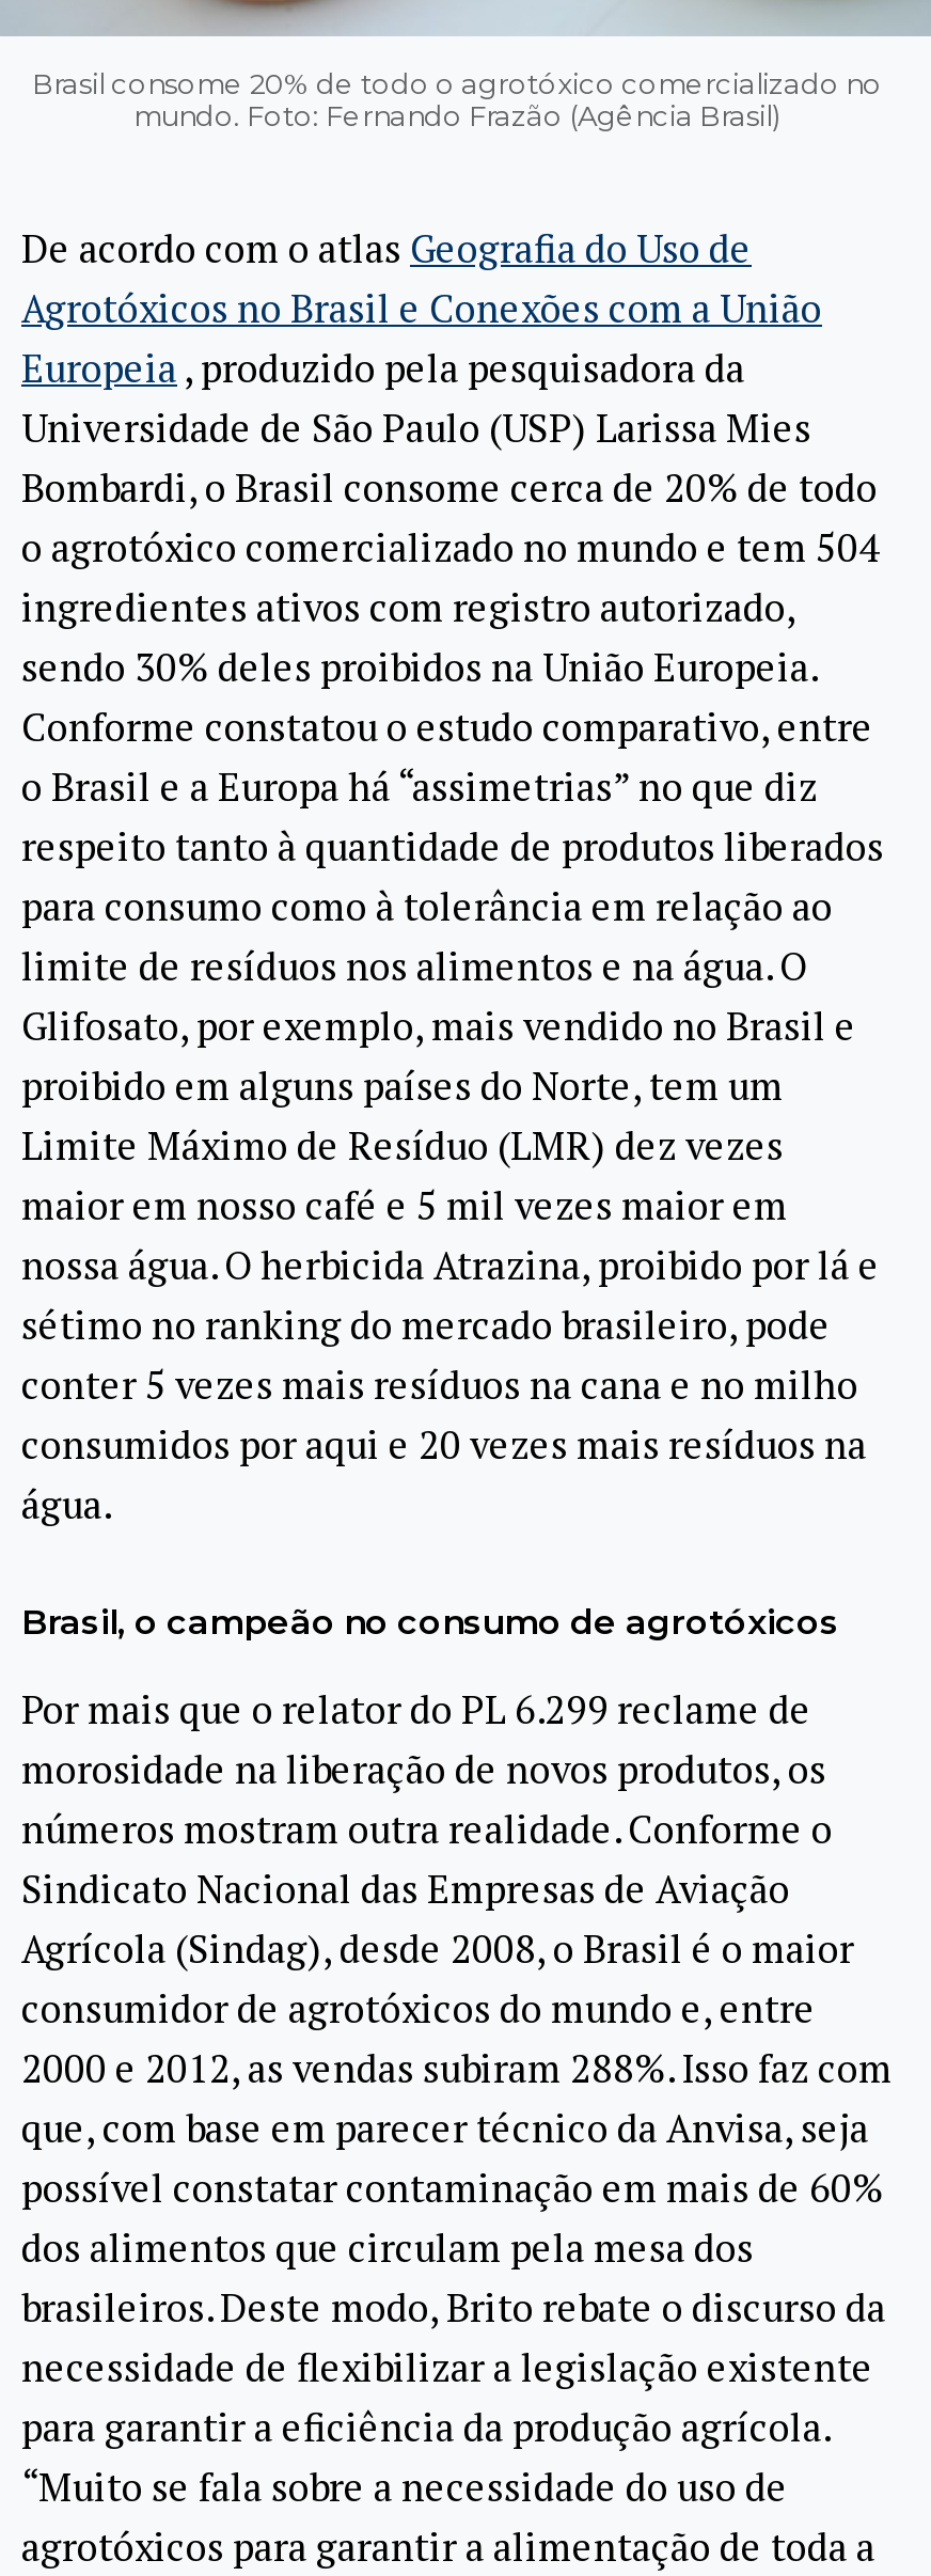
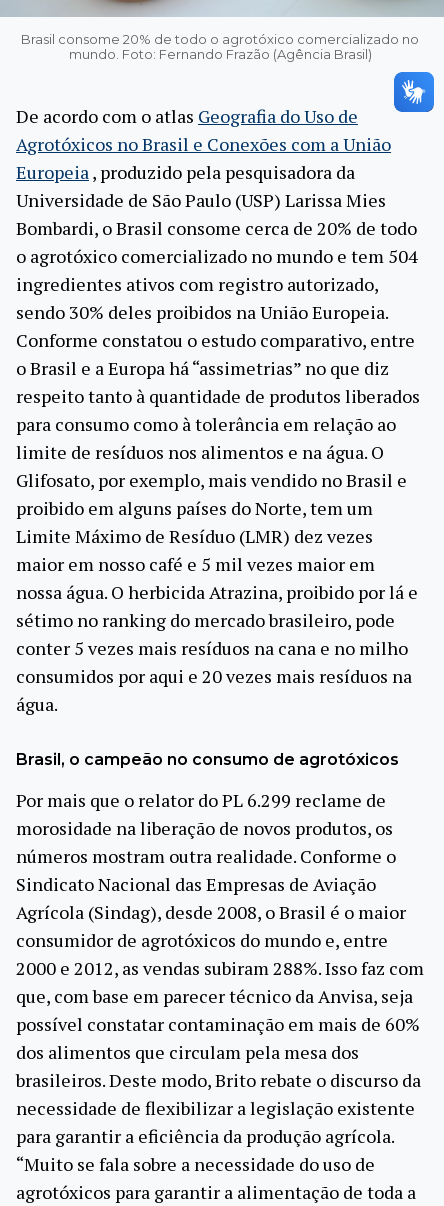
+ [image]
